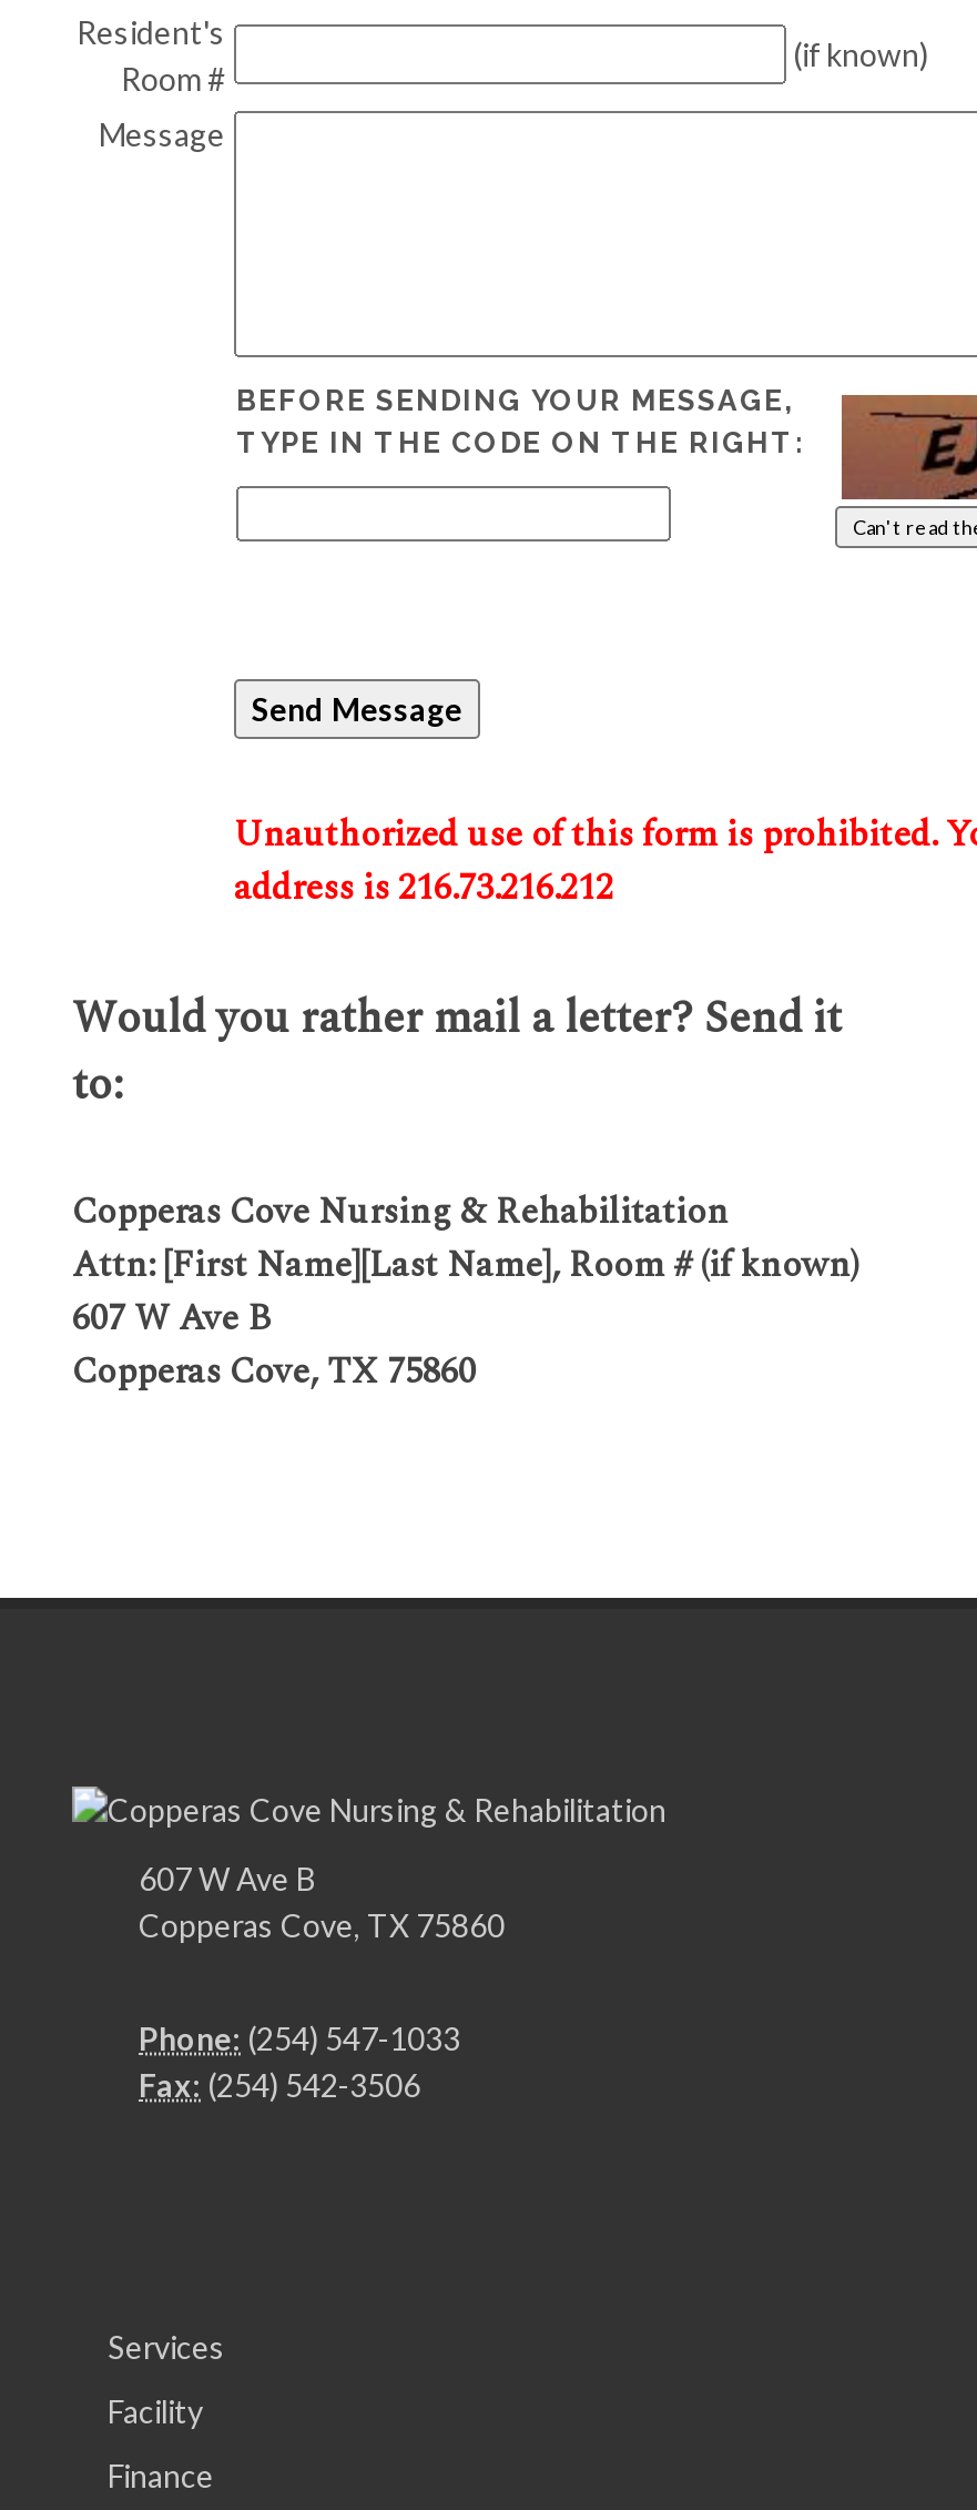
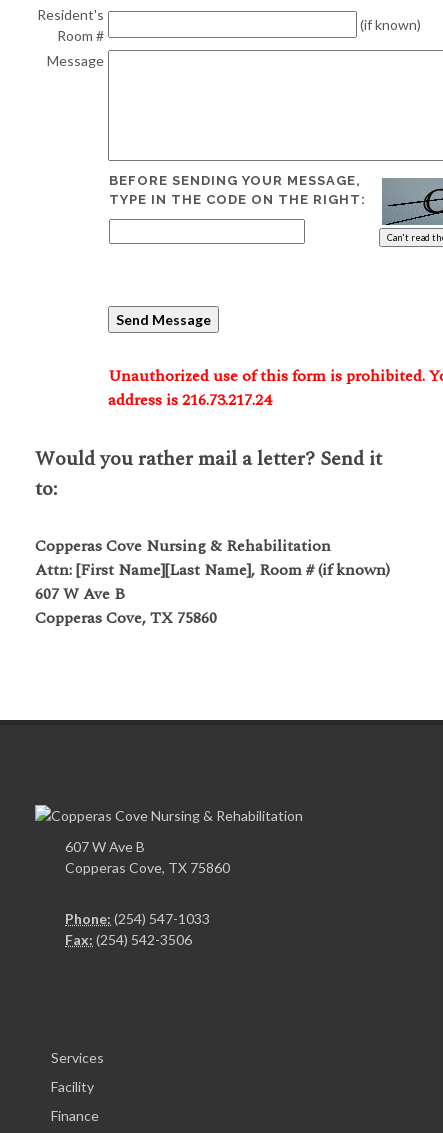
- [image]
+ [image]

- address is 216.73.216.212
+ address is 216.73.217.24
